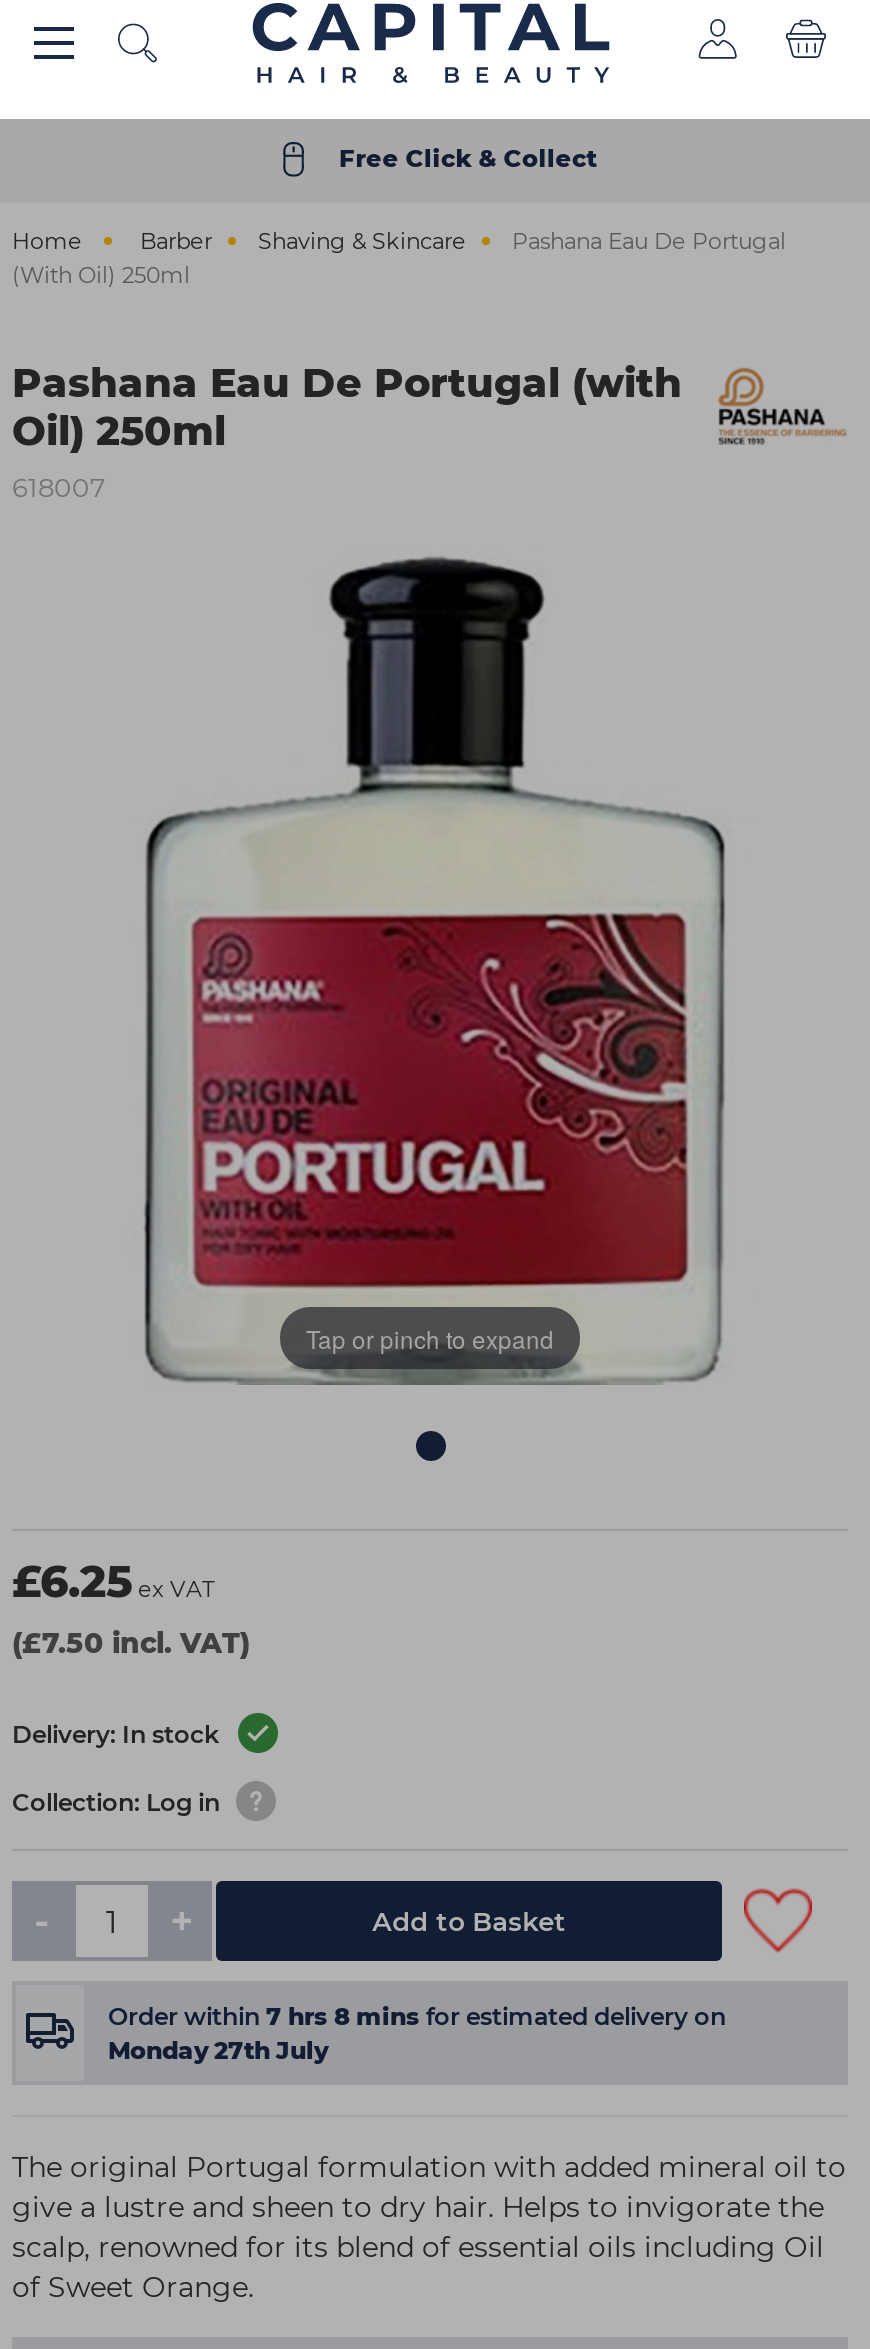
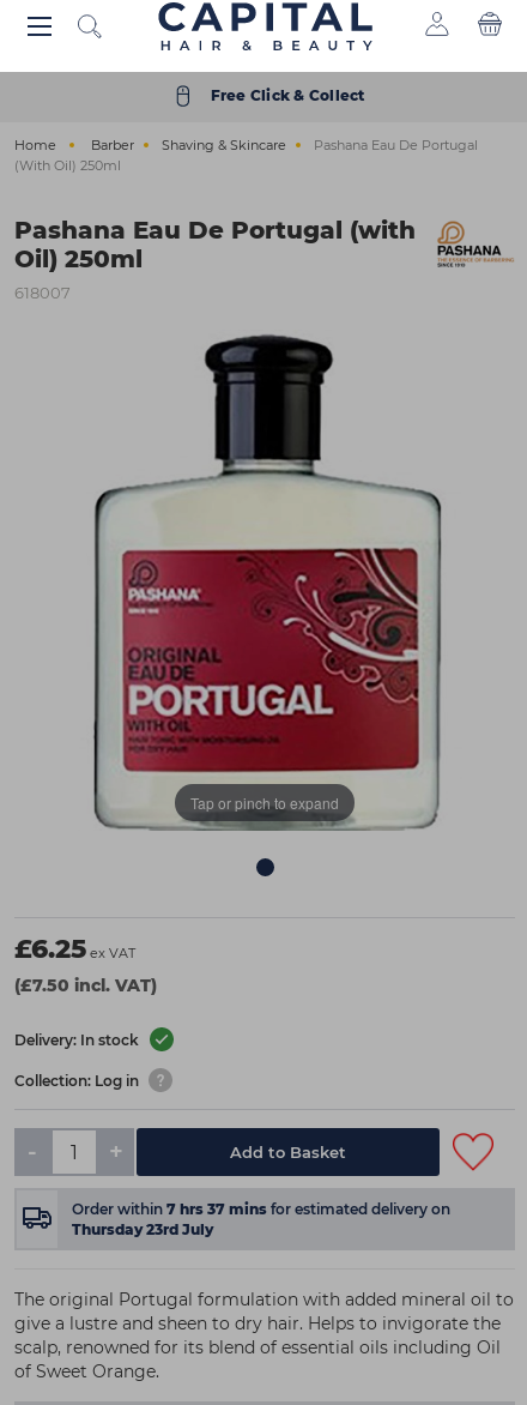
- Order within 7 hrs 8 mins for estimated delivery on
+ Order within 7 hrs 37 mins for estimated delivery on

- Monday 27th July
+ Thursday 23rd July
